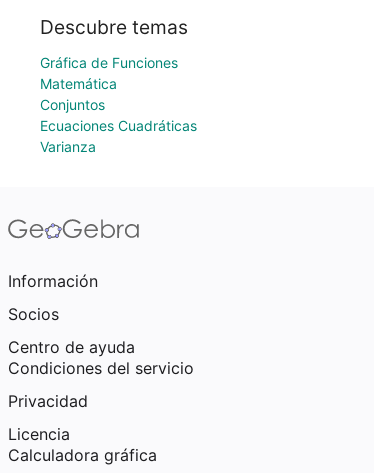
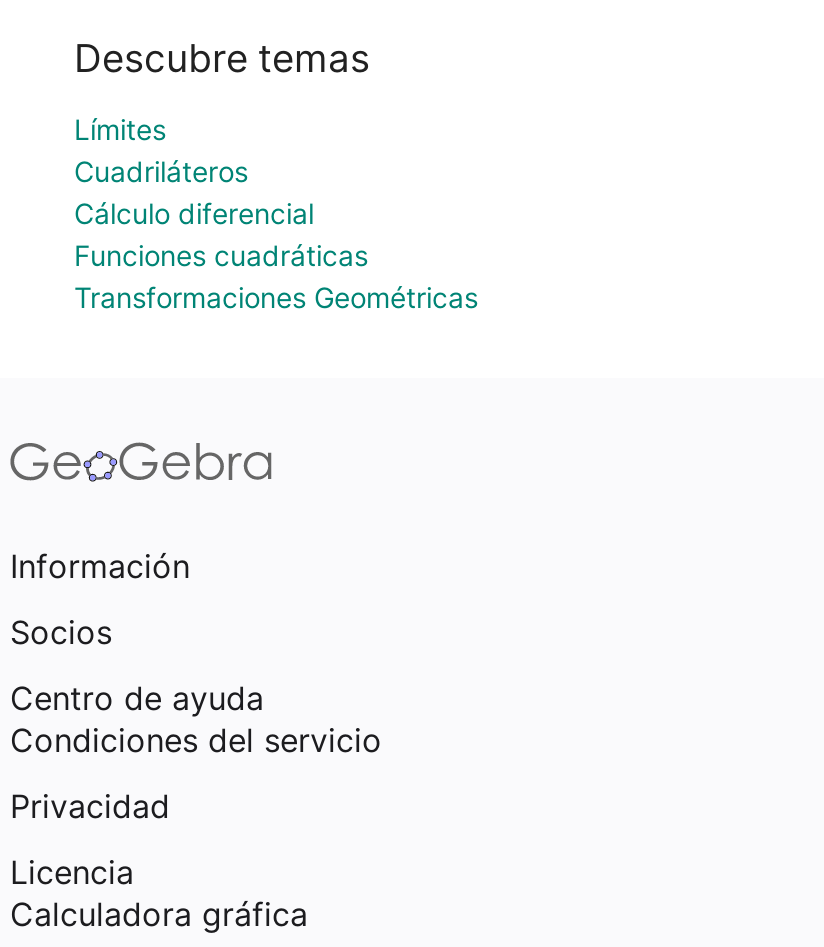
- Gráfica de Funciones
- Matemática
- Conjuntos
- Ecuaciones Cuadráticas
- Varianza
+ Límites
+ Cuadriláteros
+ Cálculo diferencial
+ Funciones cuadráticas
+ Transformaciones Geométricas
